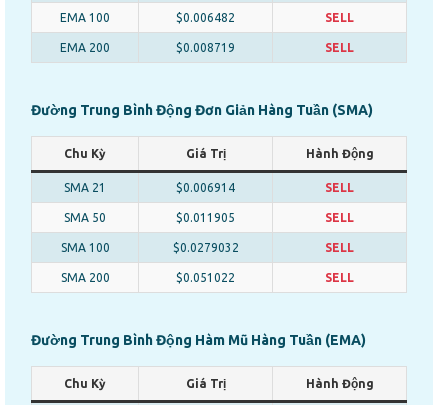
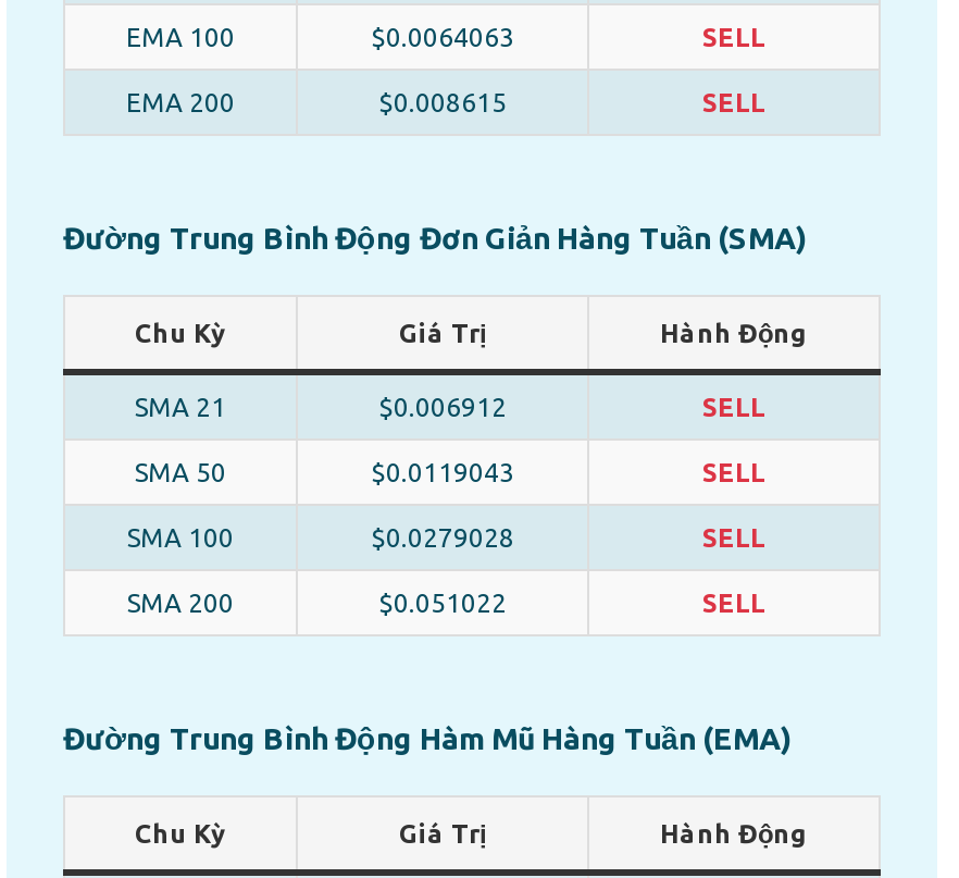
- $0.006482
+ $0.0064063

- $0.008719
+ $0.008615

- $0.006914
+ $0.006912

- $0.011905
+ $0.0119043

- $0.0279032
+ $0.0279028
